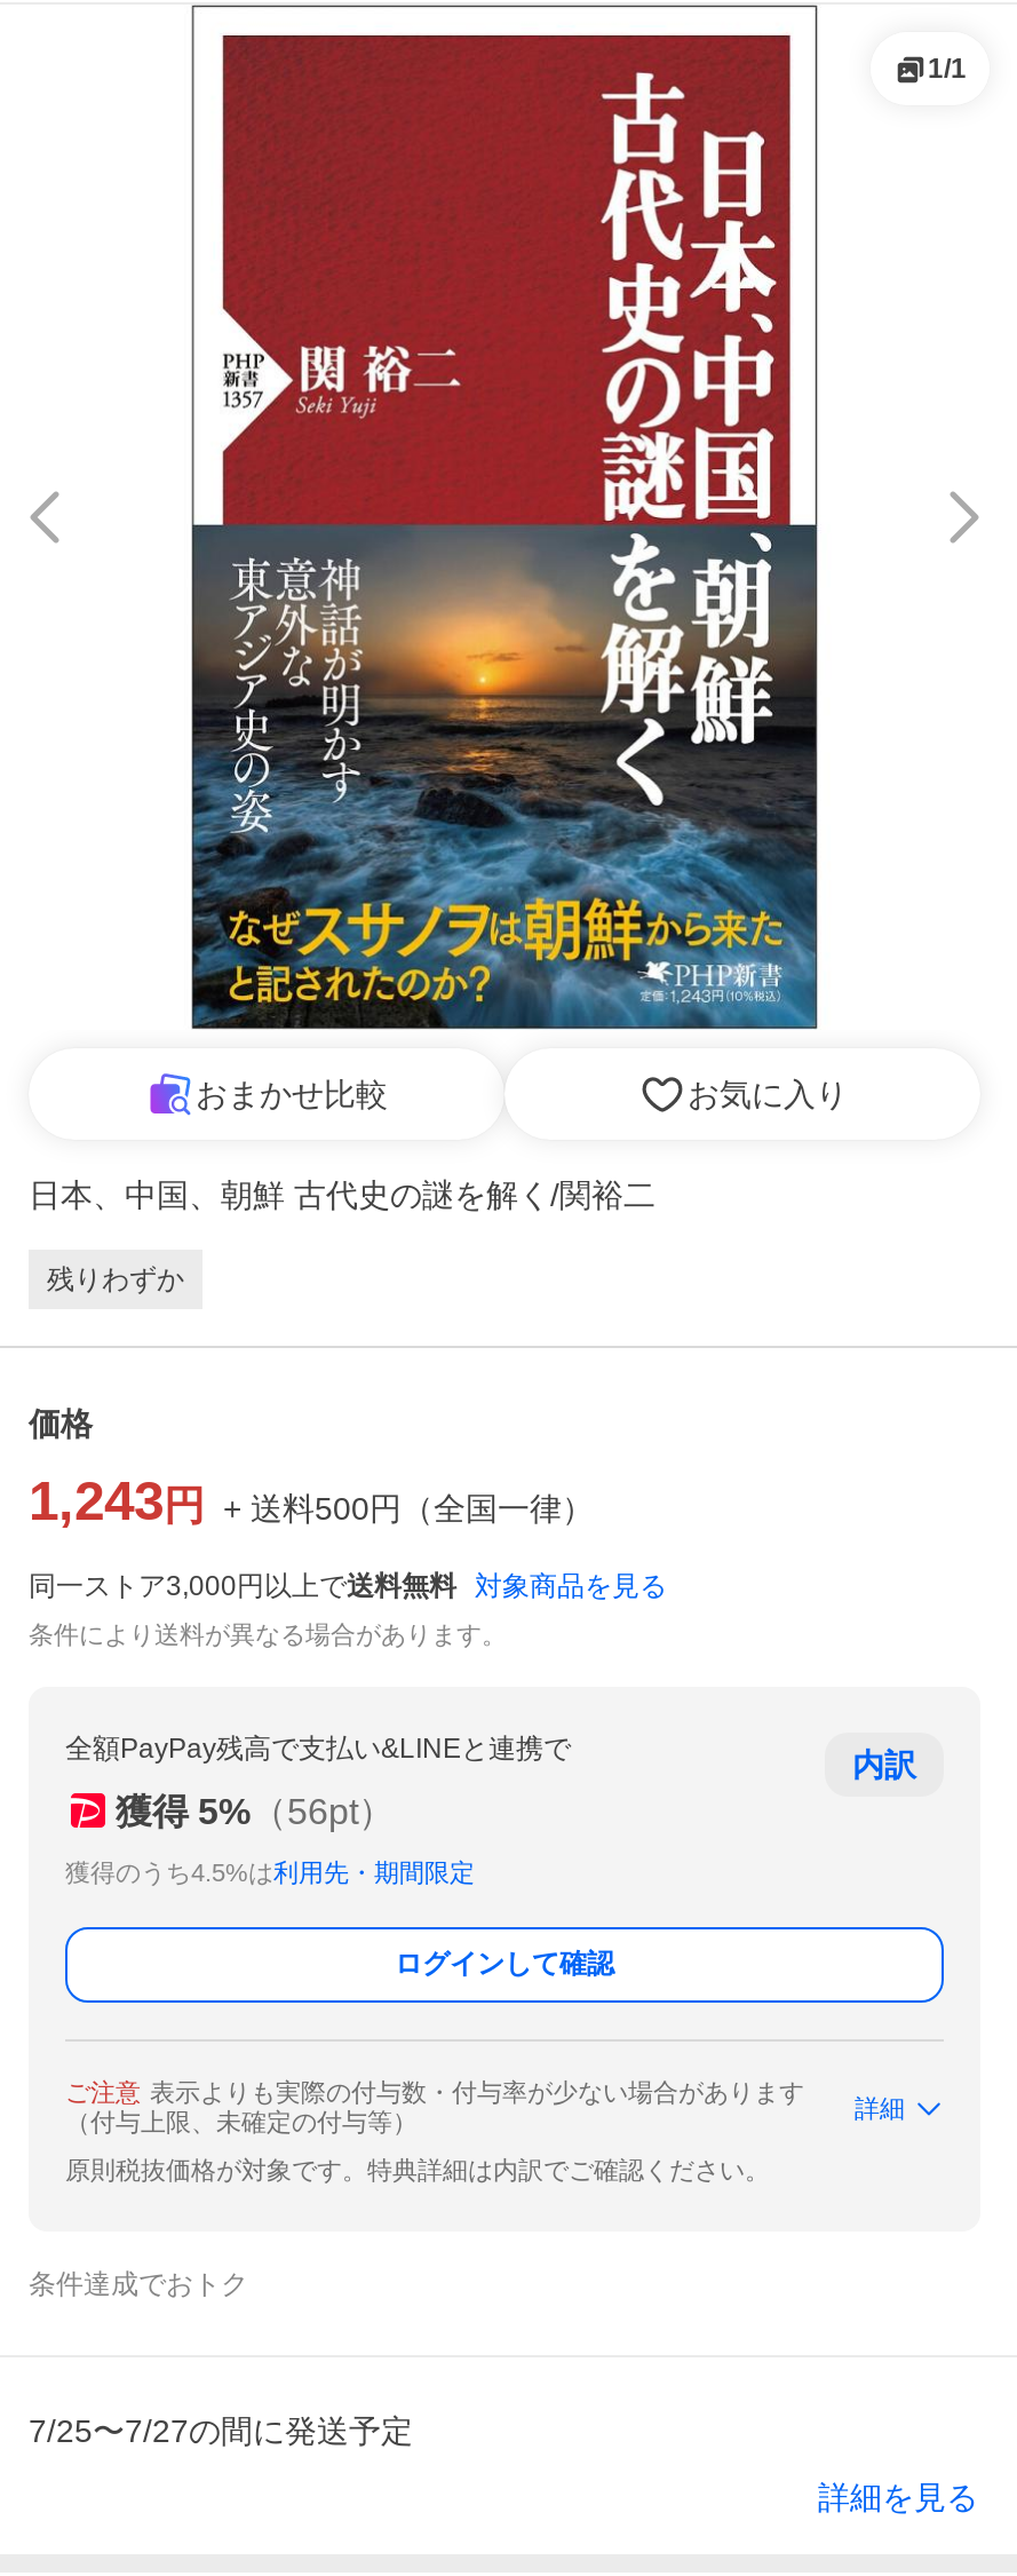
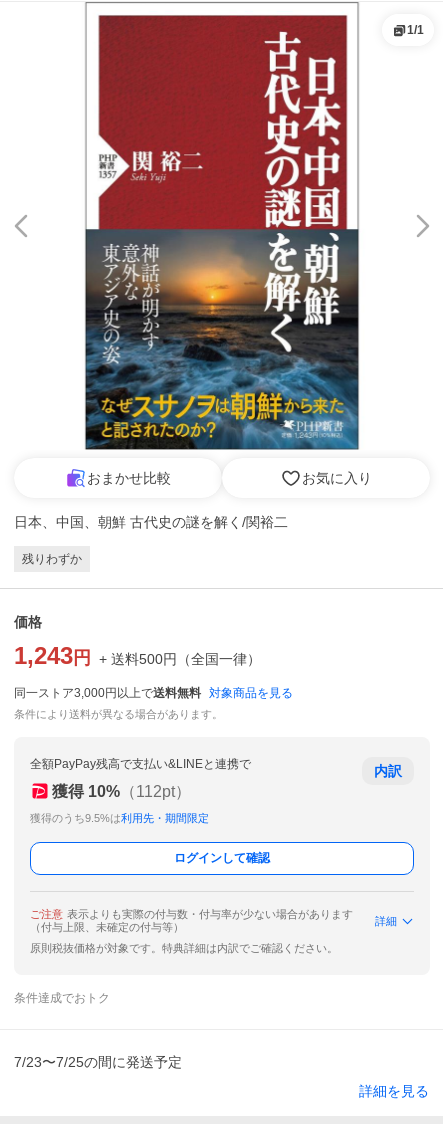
- 獲得 5%（56pt）
+ 獲得 10%（112pt）

- 獲得のうち4.5%は利用先・期間限定
+ 獲得のうち9.5%は利用先・期間限定

- 7/25〜7/27の間に発送予定
+ 7/23〜7/25の間に発送予定
